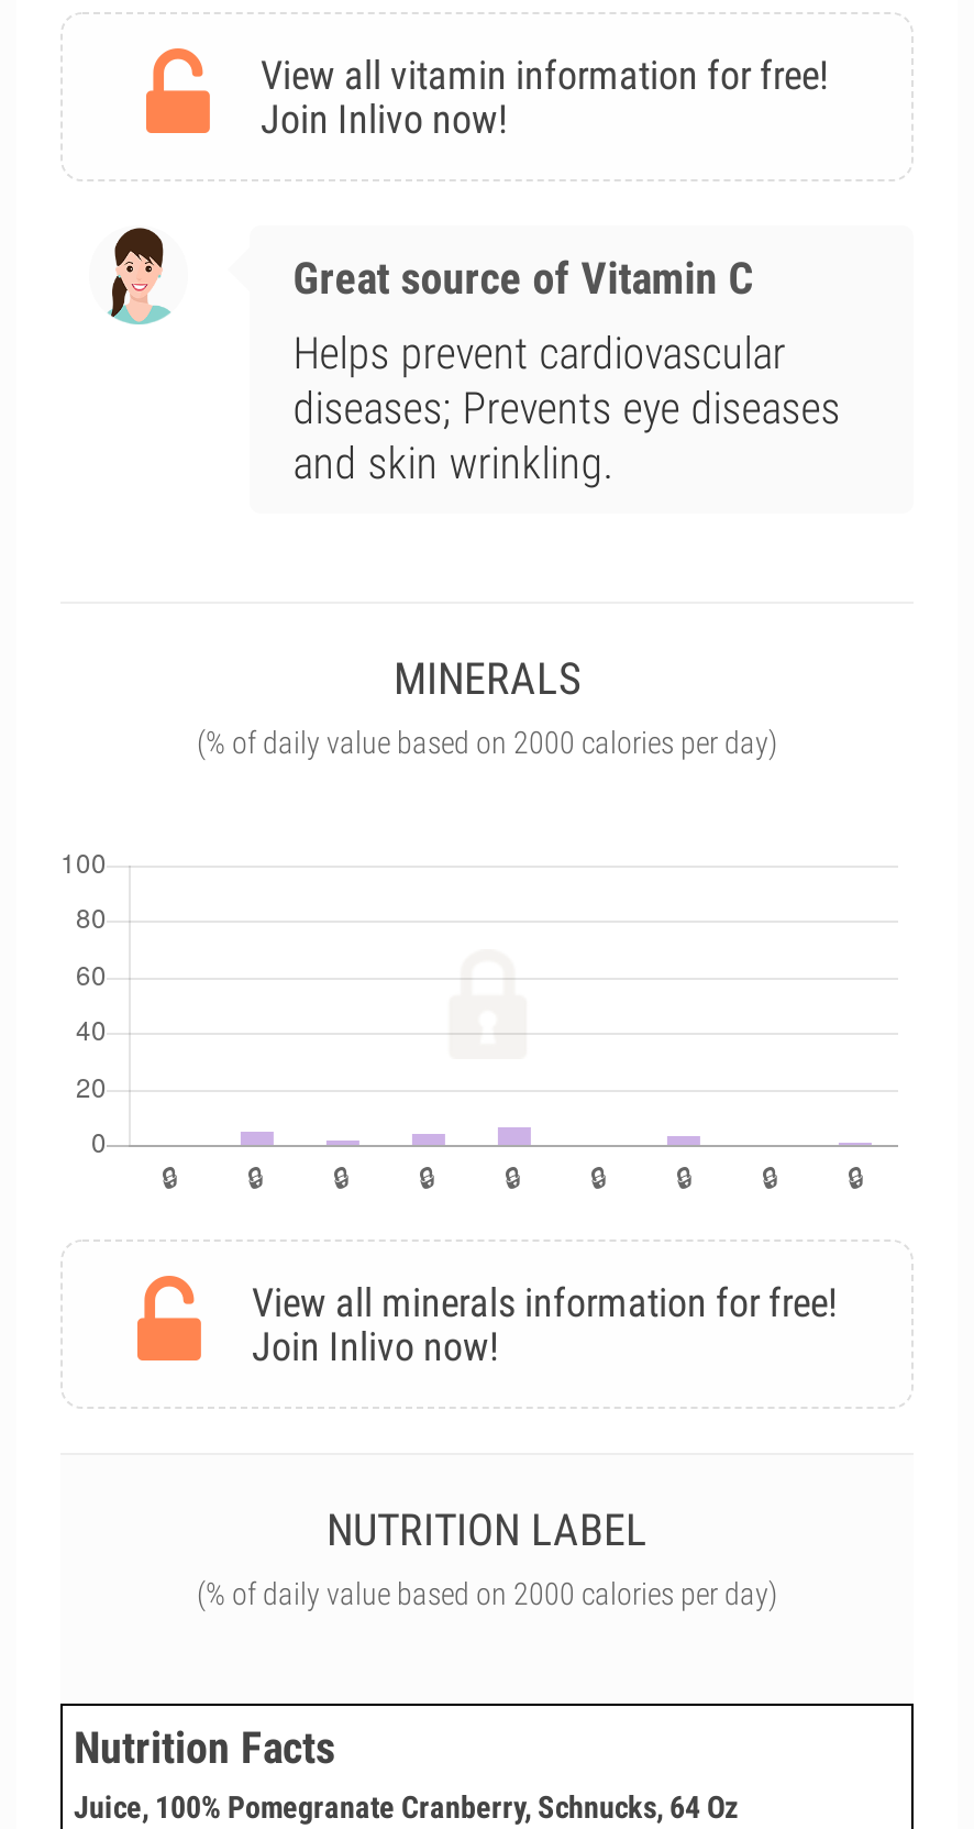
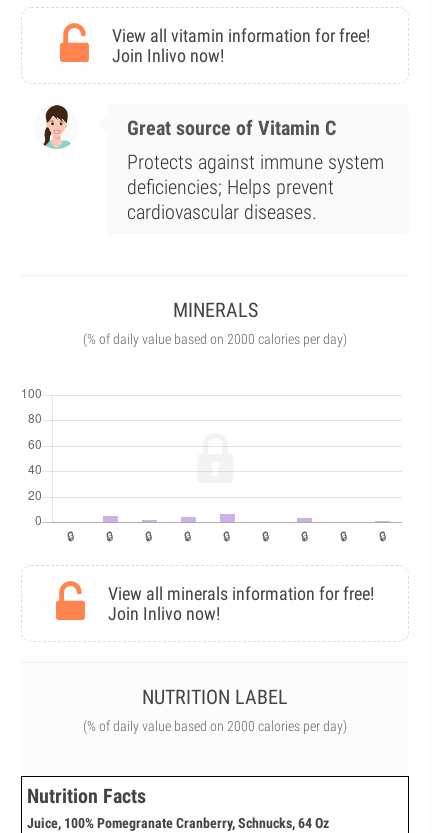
- Helps prevent cardiovascular
- diseases; Prevents eye diseases
- and skin wrinkling.
+ Protects against immune system
+ deficiencies; Helps prevent
+ cardiovascular diseases.
